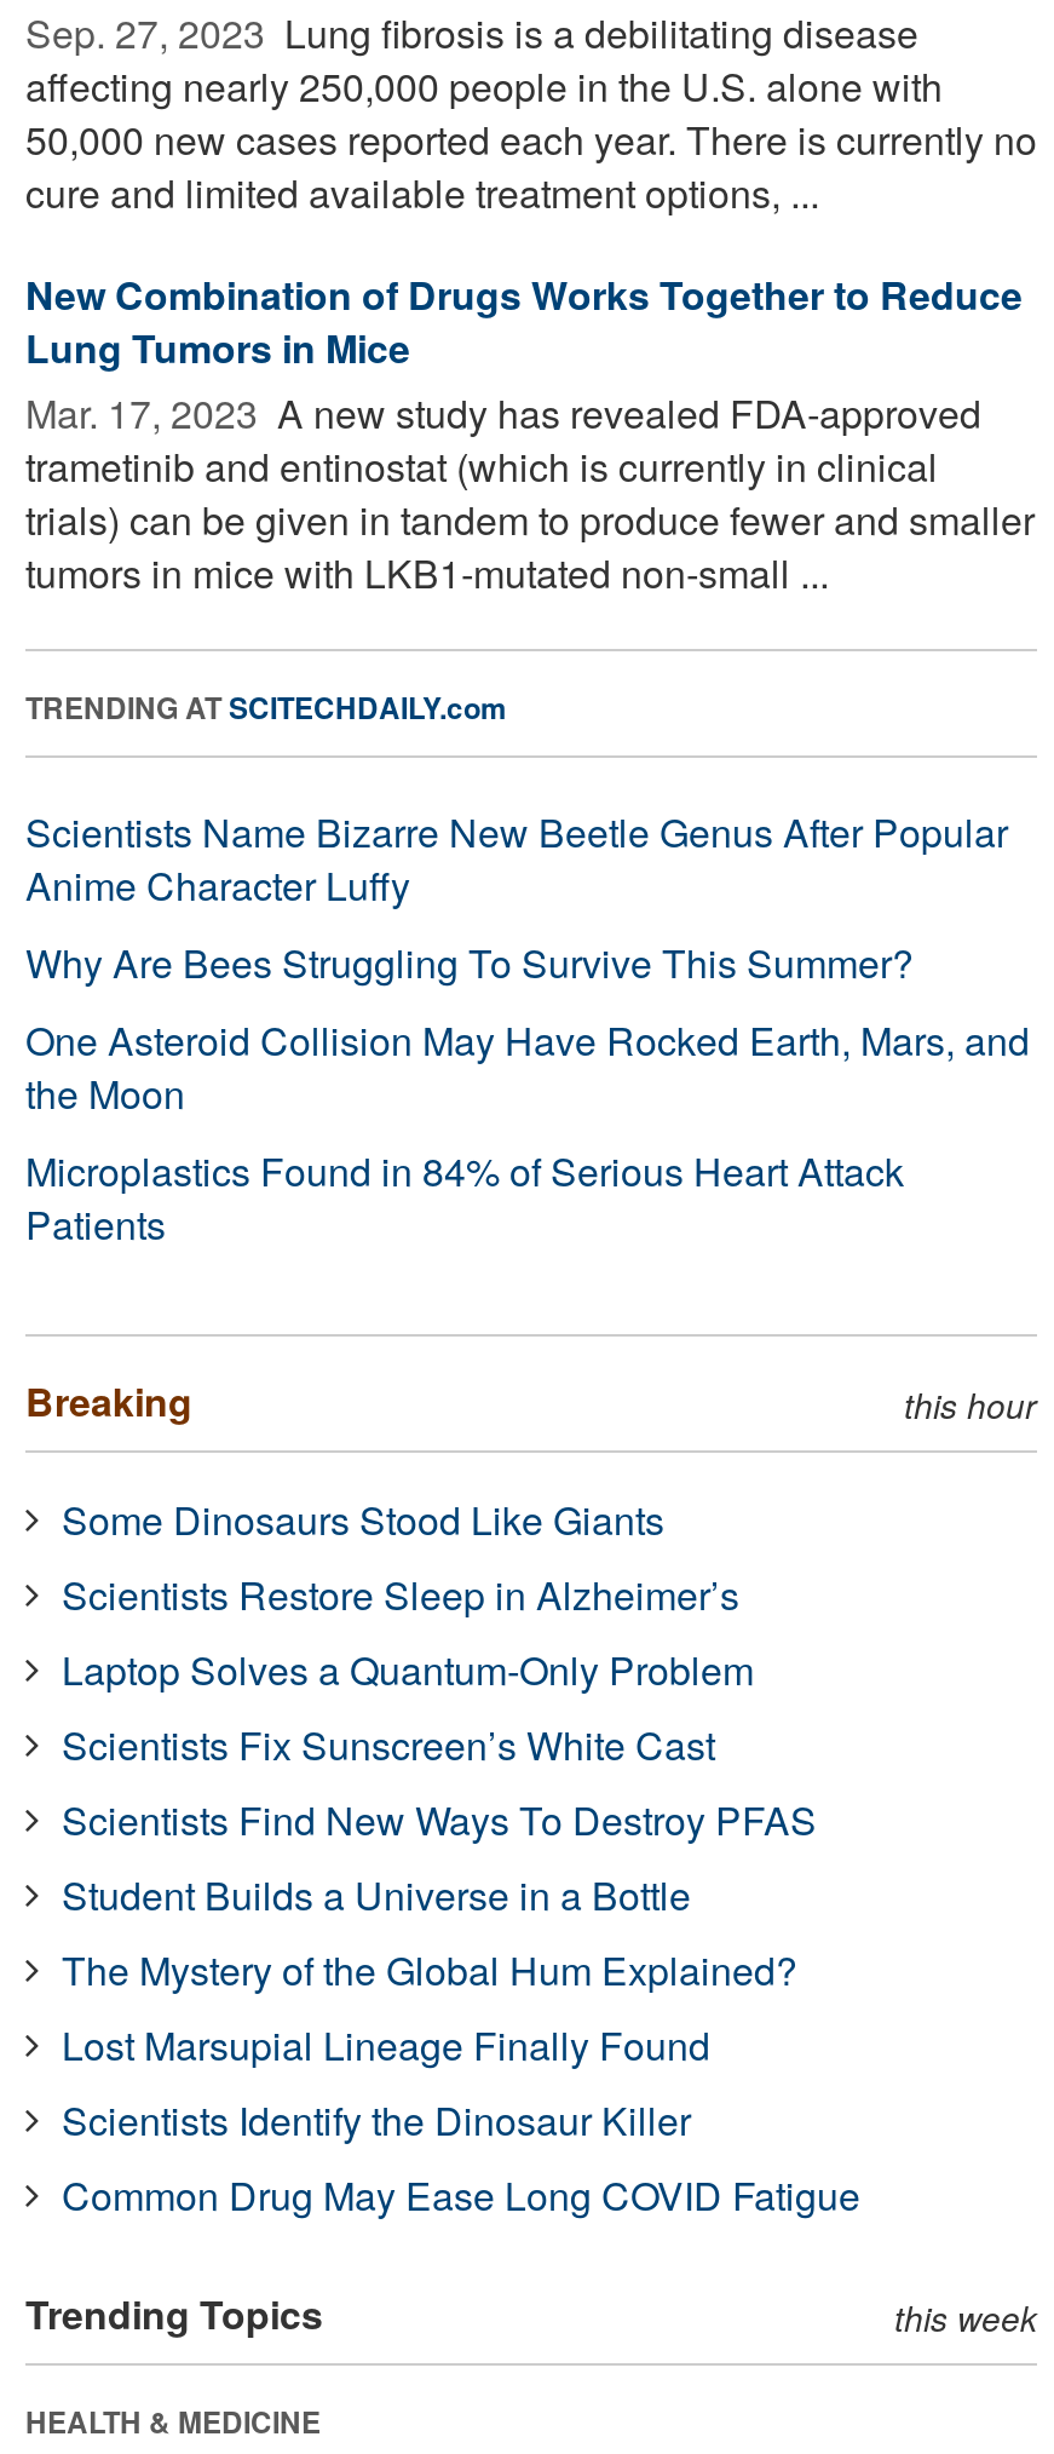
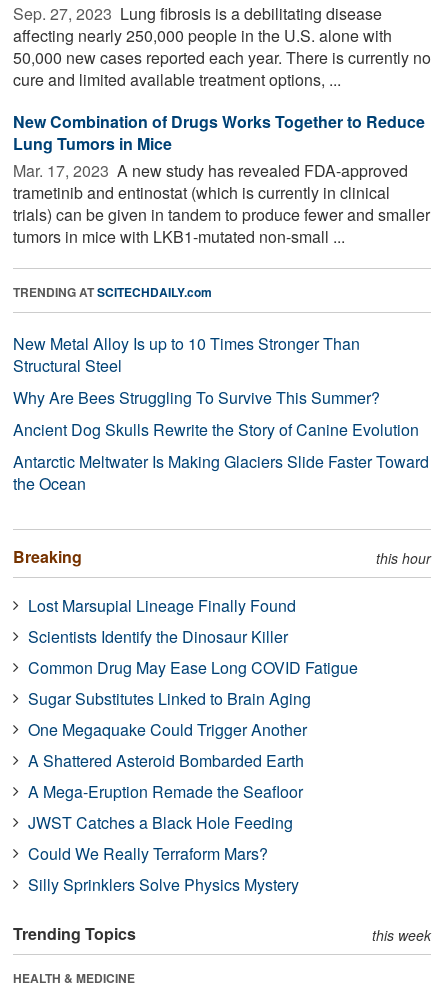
- Scientists Name Bizarre New Beetle Genus After Popular
- Anime Character Luffy
+ New Metal Alloy Is up to 10 Times Stronger Than
+ Structural Steel

- One Asteroid Collision May Have Rocked Earth, Mars, and
- the Moon
- Microplastics Found in 84% of Serious Heart Attack
- Patients
+ Ancient Dog Skulls Rewrite the Story of Canine Evolution
+ Antarctic Meltwater Is Making Glaciers Slide Faster Toward
+ the Ocean

- Some Dinosaurs Stood Like Giants
- Scientists Restore Sleep in Alzheimer’s
- Laptop Solves a Quantum-Only Problem
- Scientists Fix Sunscreen’s White Cast
- Scientists Find New Ways To Destroy PFAS
- Student Builds a Universe in a Bottle
- The Mystery of the Global Hum Explained?

moved up: Lost Marsupial Lineage Finally Found | Scientists Identify the Dinosaur Killer | Common Drug May Ease Long COVID Fatigue

+ Sugar Substitutes Linked to Brain Aging
+ One Megaquake Could Trigger Another
+ A Shattered Asteroid Bombarded Earth
+ A Mega-Eruption Remade the Seafloor
+ JWST Catches a Black Hole Feeding
+ Could We Really Terraform Mars?
+ Silly Sprinklers Solve Physics Mystery
